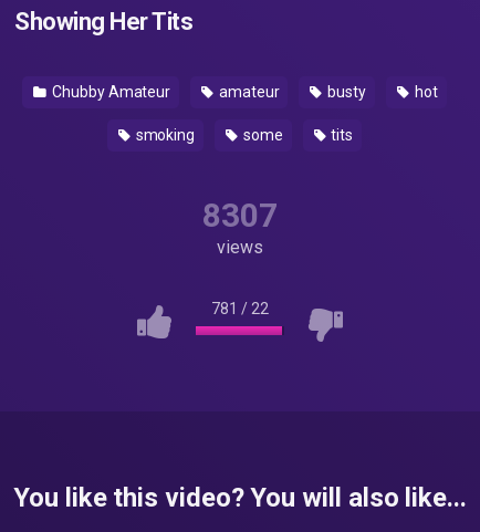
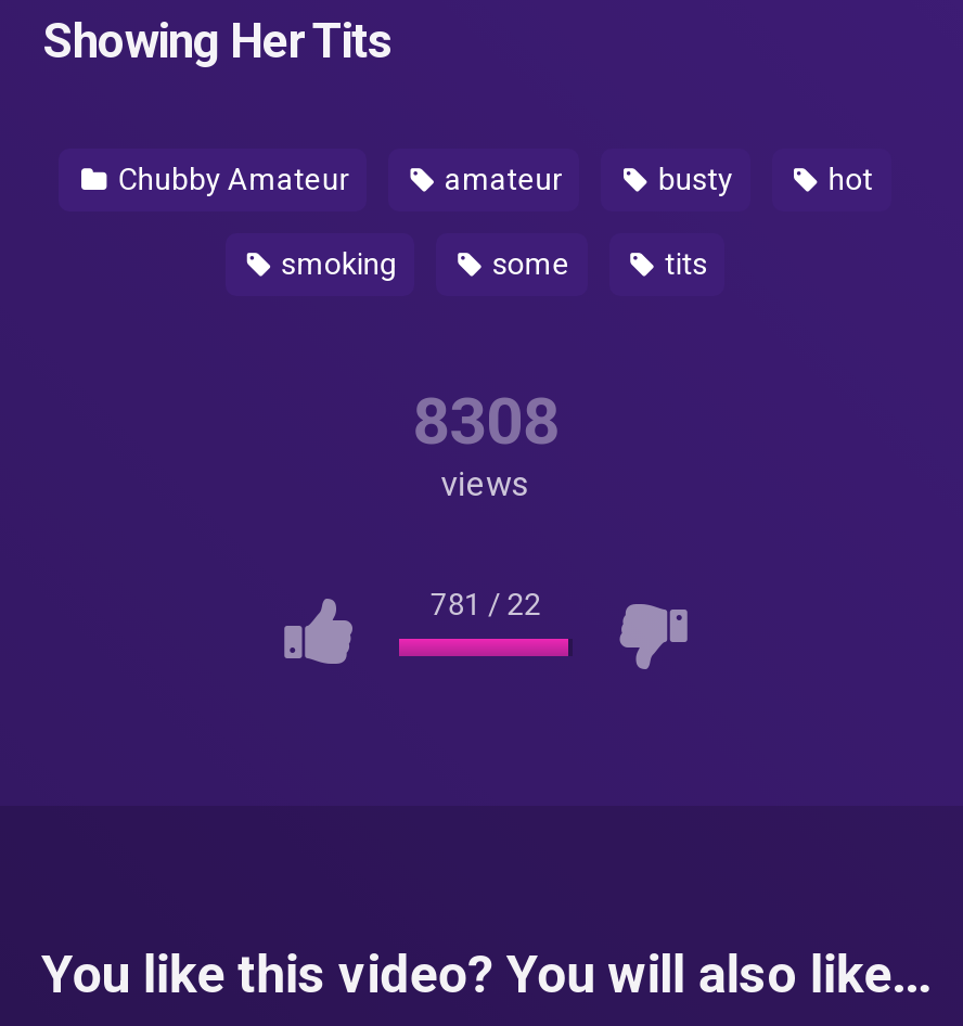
- 8307
+ 8308
